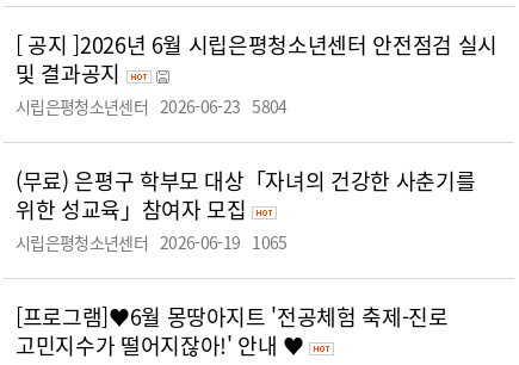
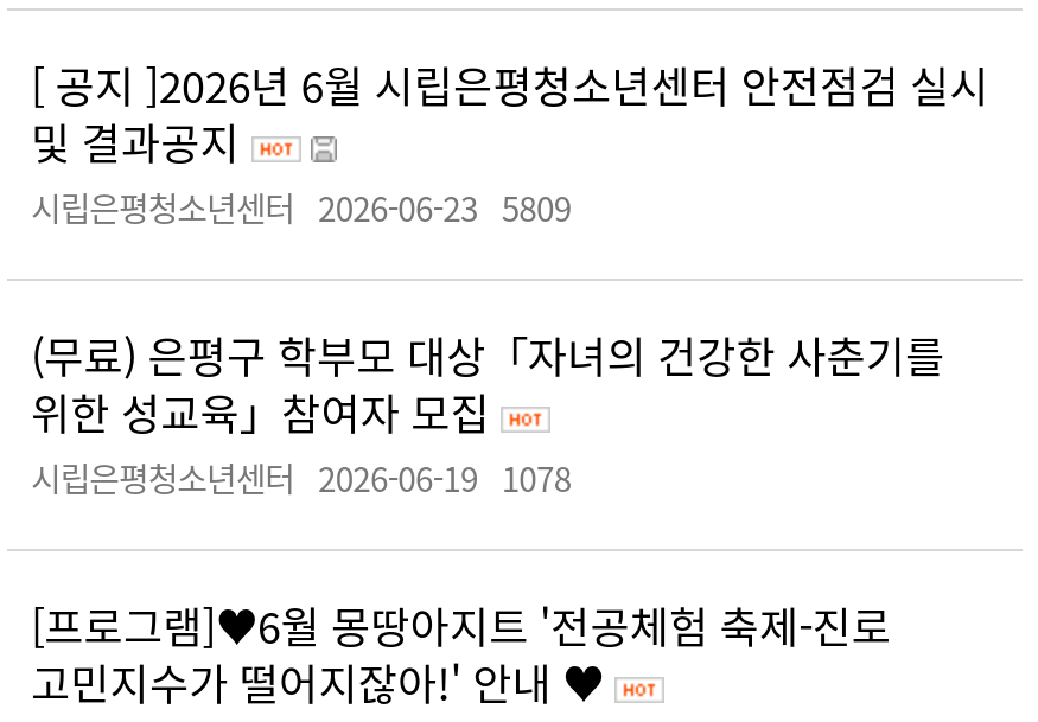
- 시립은평청소년센터 2026-06-23 5804
+ 시립은평청소년센터 2026-06-23 5809

- 시립은평청소년센터 2026-06-19 1065
+ 시립은평청소년센터 2026-06-19 1078
